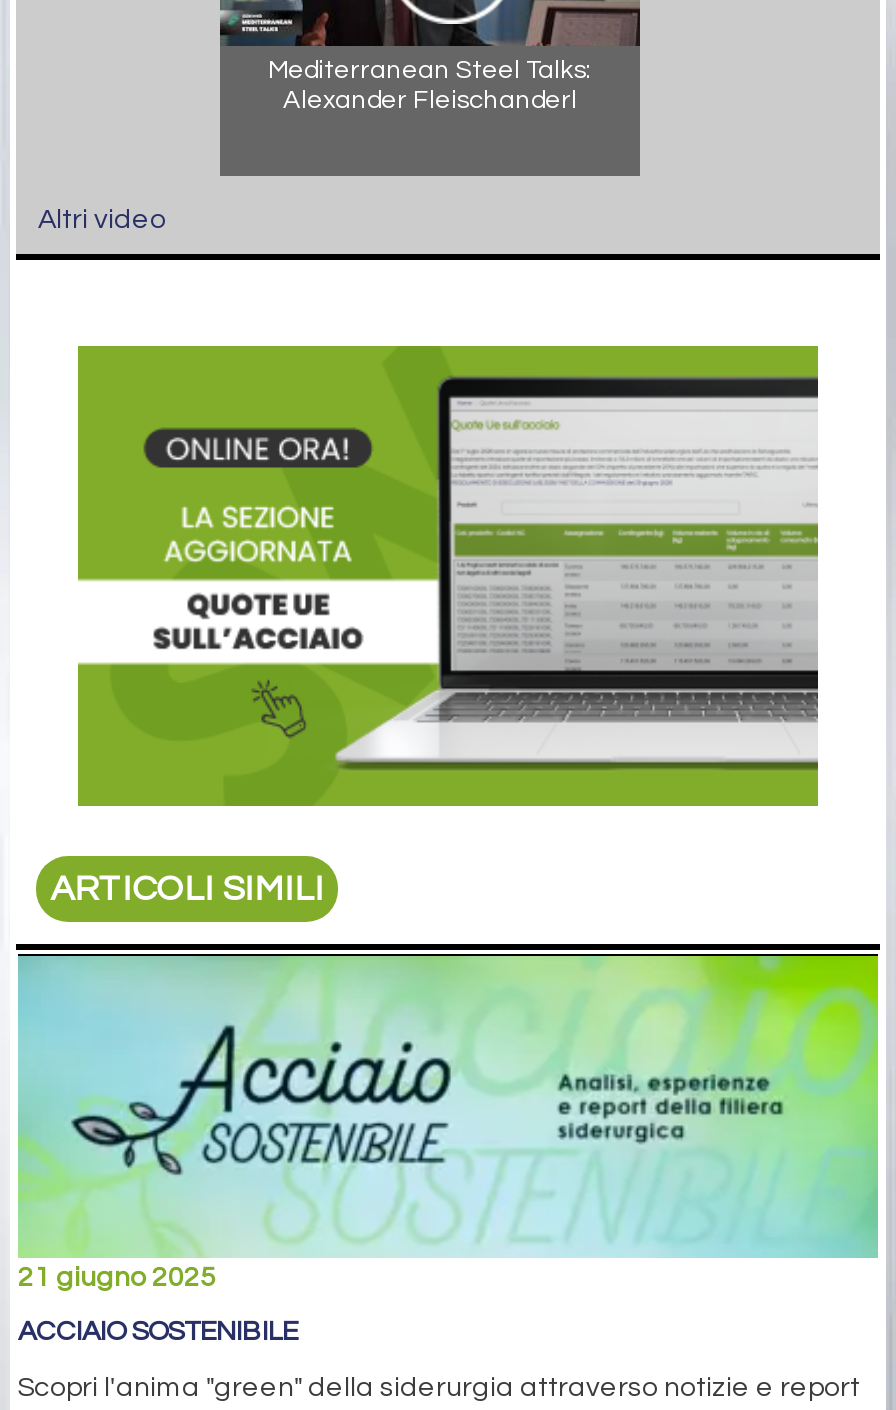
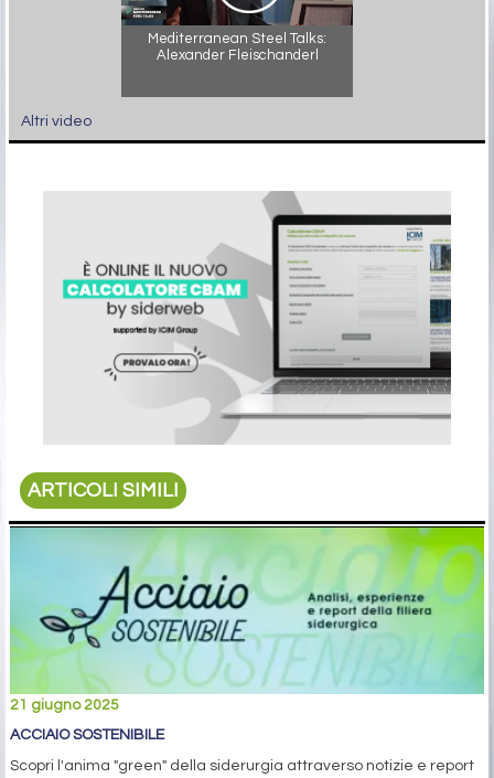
- [image]
+ [image]
